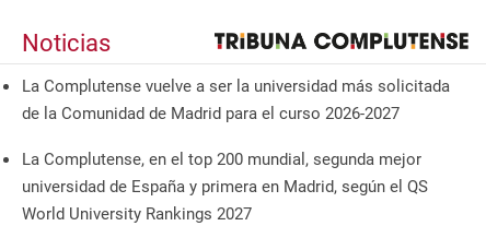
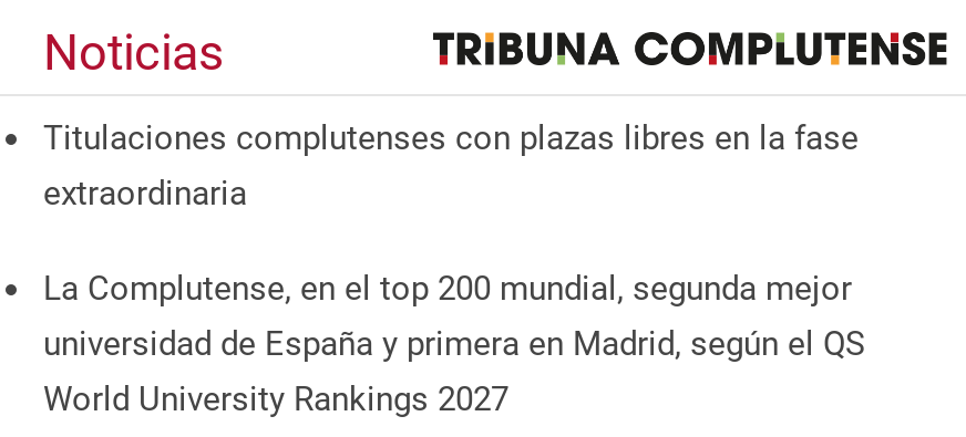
- La Complutense vuelve a ser la universidad más solicitada
- de la Comunidad de Madrid para el curso 2026-2027
+ Titulaciones complutenses con plazas libres en la fase
+ extraordinaria
